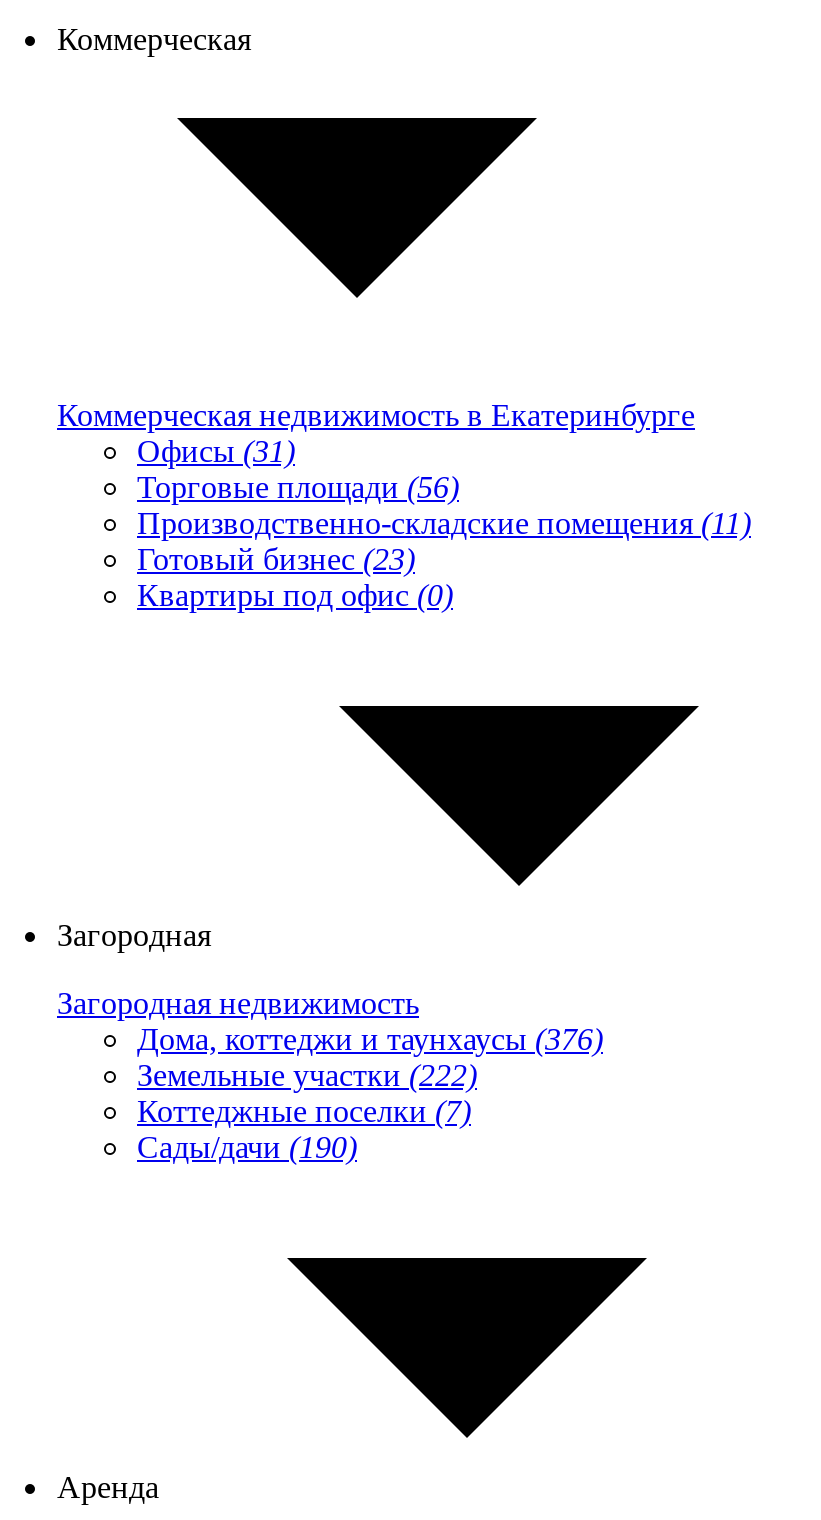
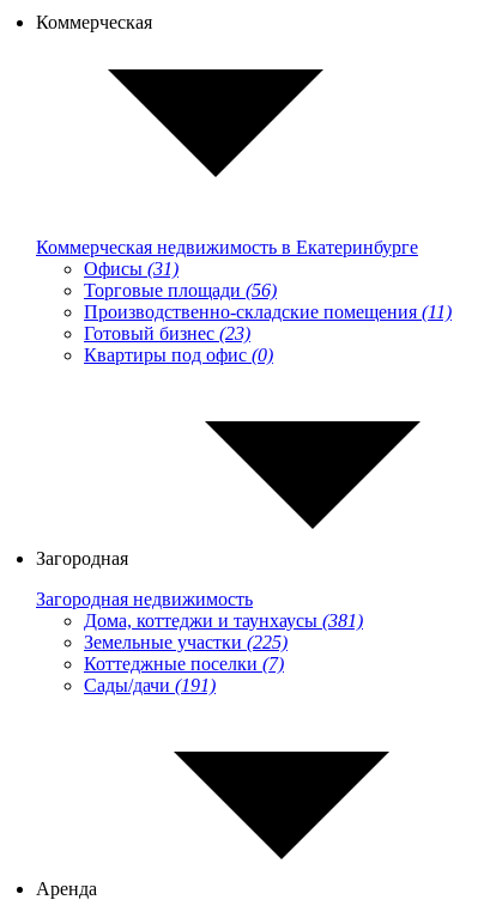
- Дома, коттеджи и таунхаусы (376)
+ Дома, коттеджи и таунхаусы (381)

- Земельные участки (222)
+ Земельные участки (225)

- Сады/дачи (190)
+ Сады/дачи (191)
